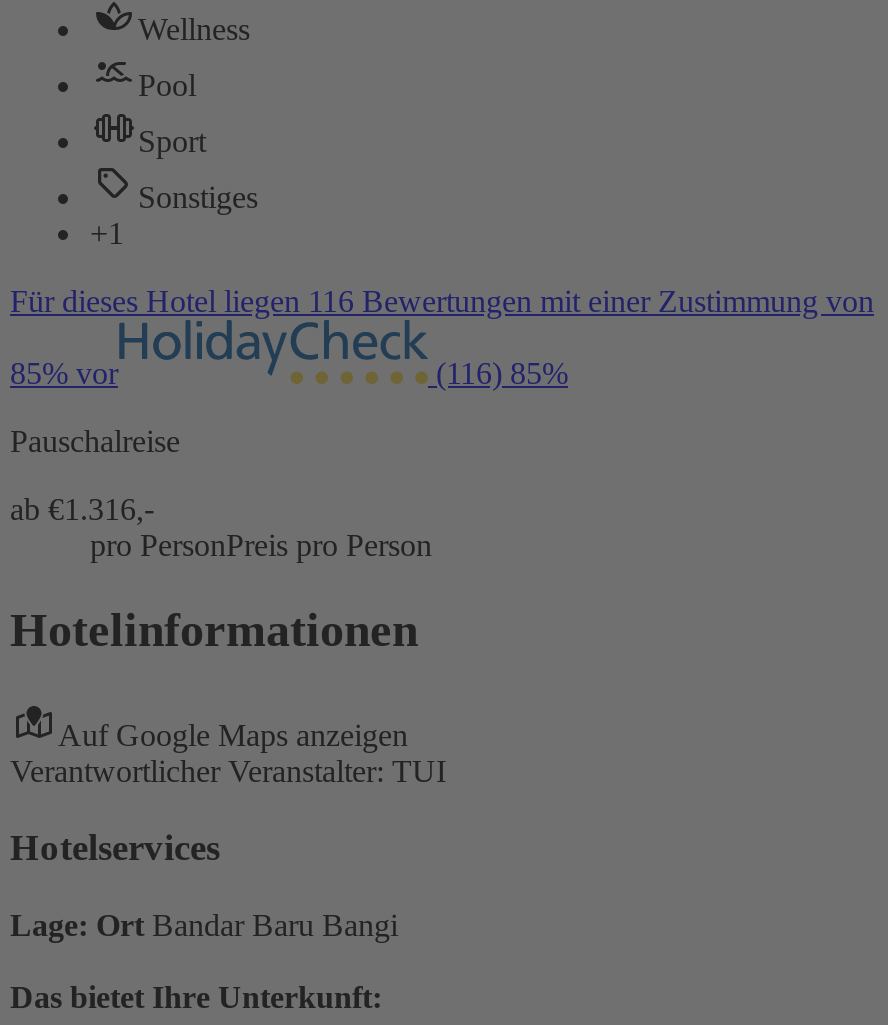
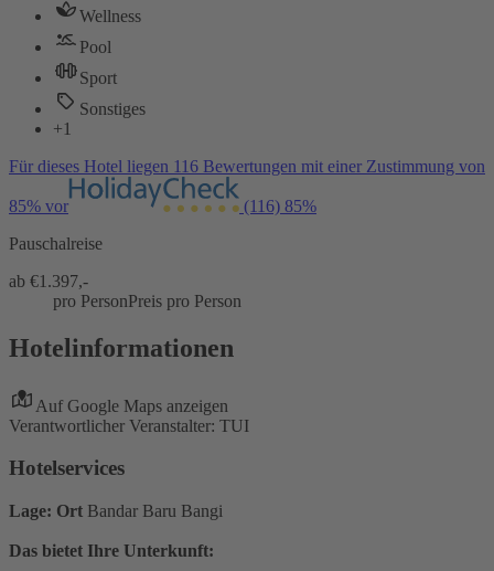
- ab €1.316,-
+ ab €1.397,-
